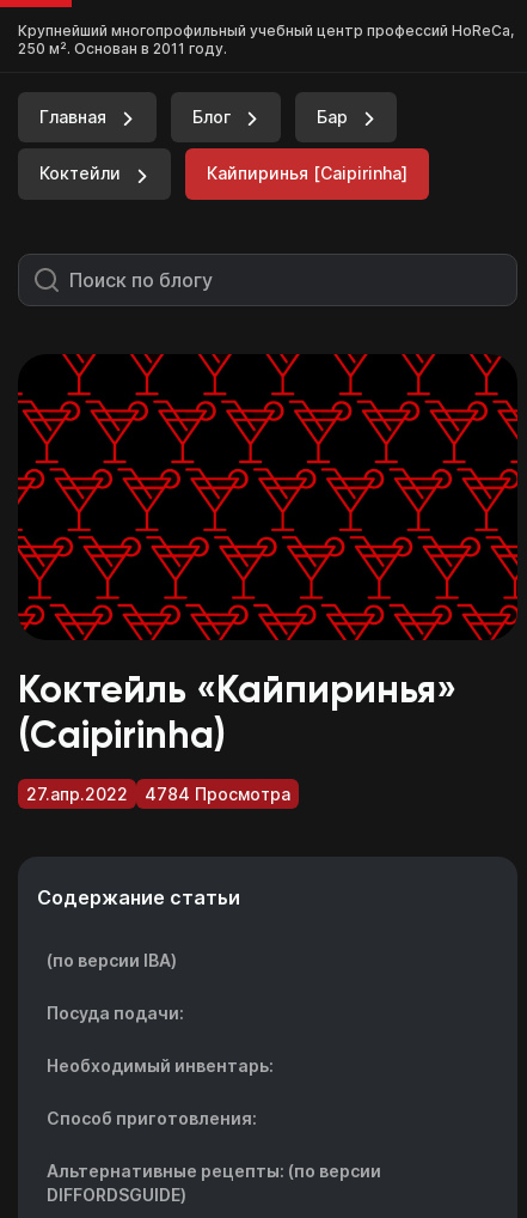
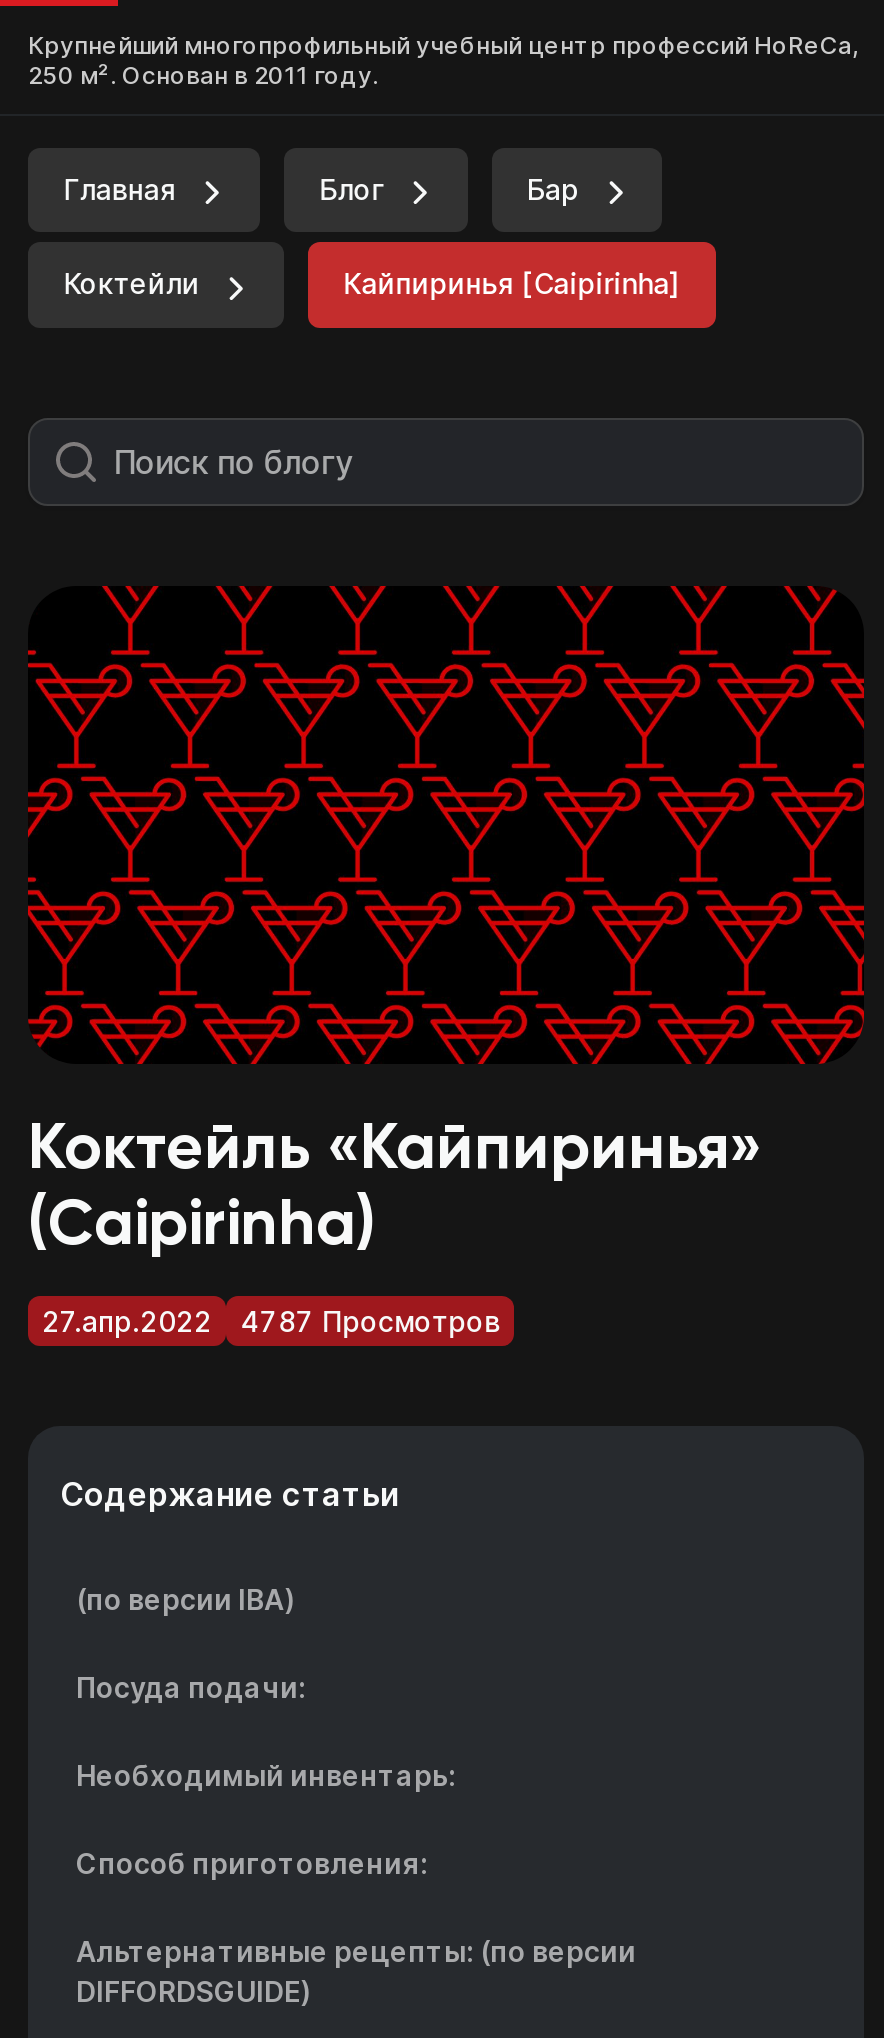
- 27.апр.2022 4784 Просмотра
+ 27.апр.2022 4787 Просмотров
